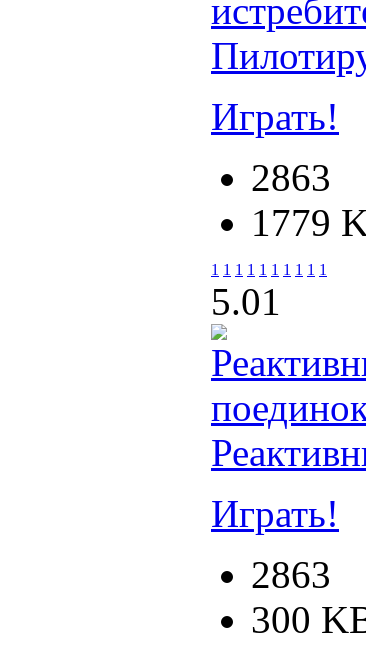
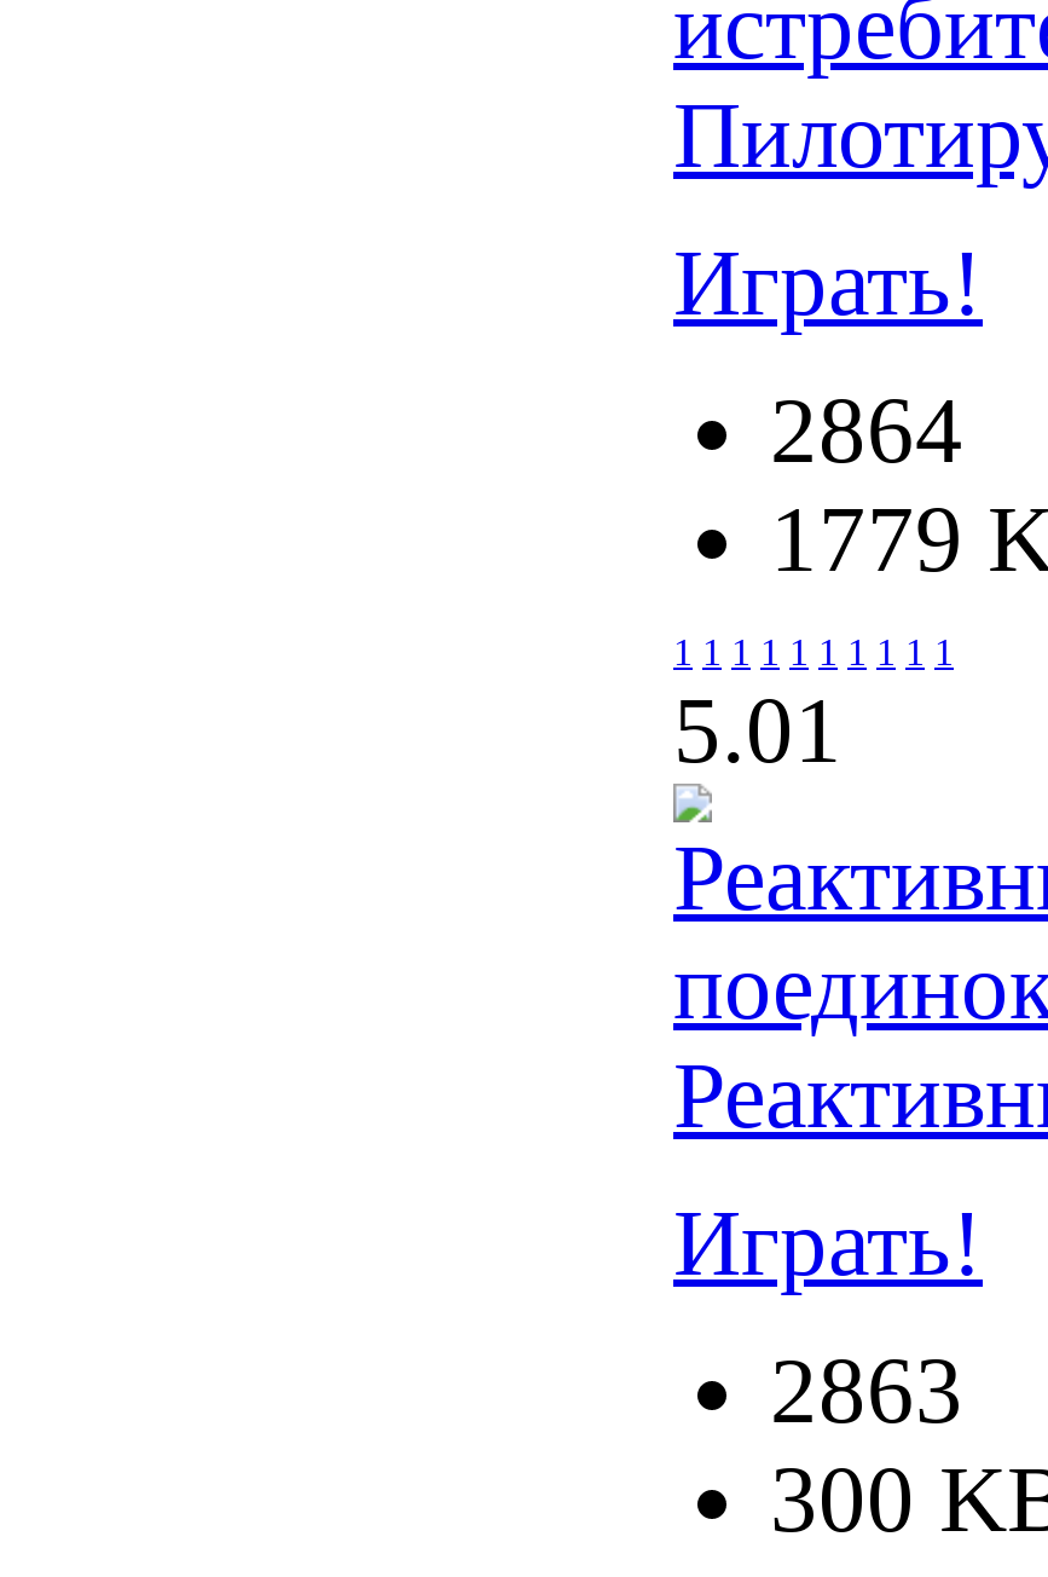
- 2863
+ 2864
